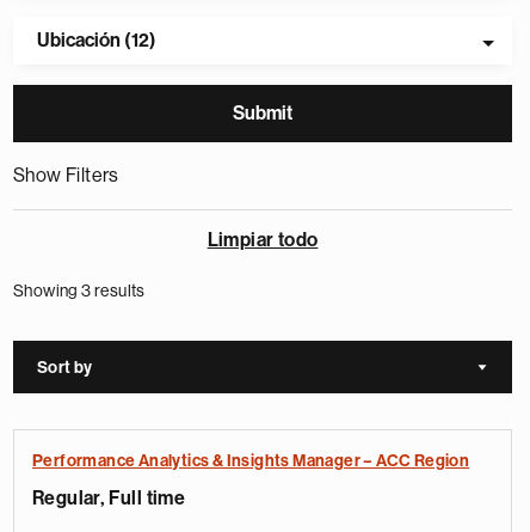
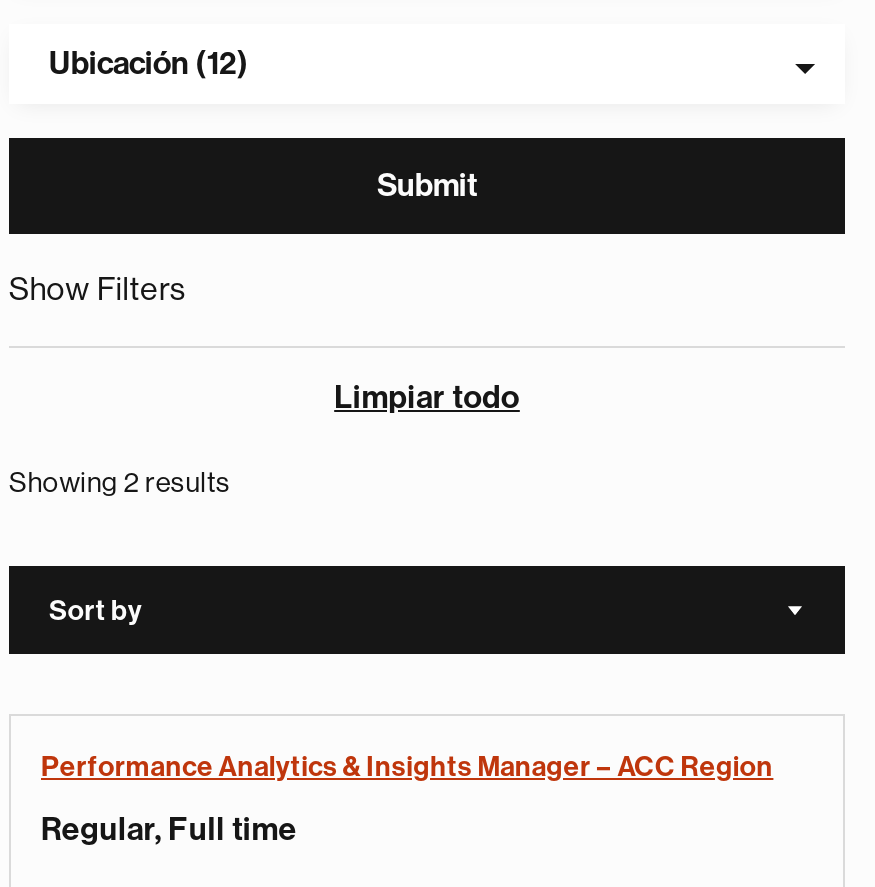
- Showing 3 results
+ Showing 2 results
